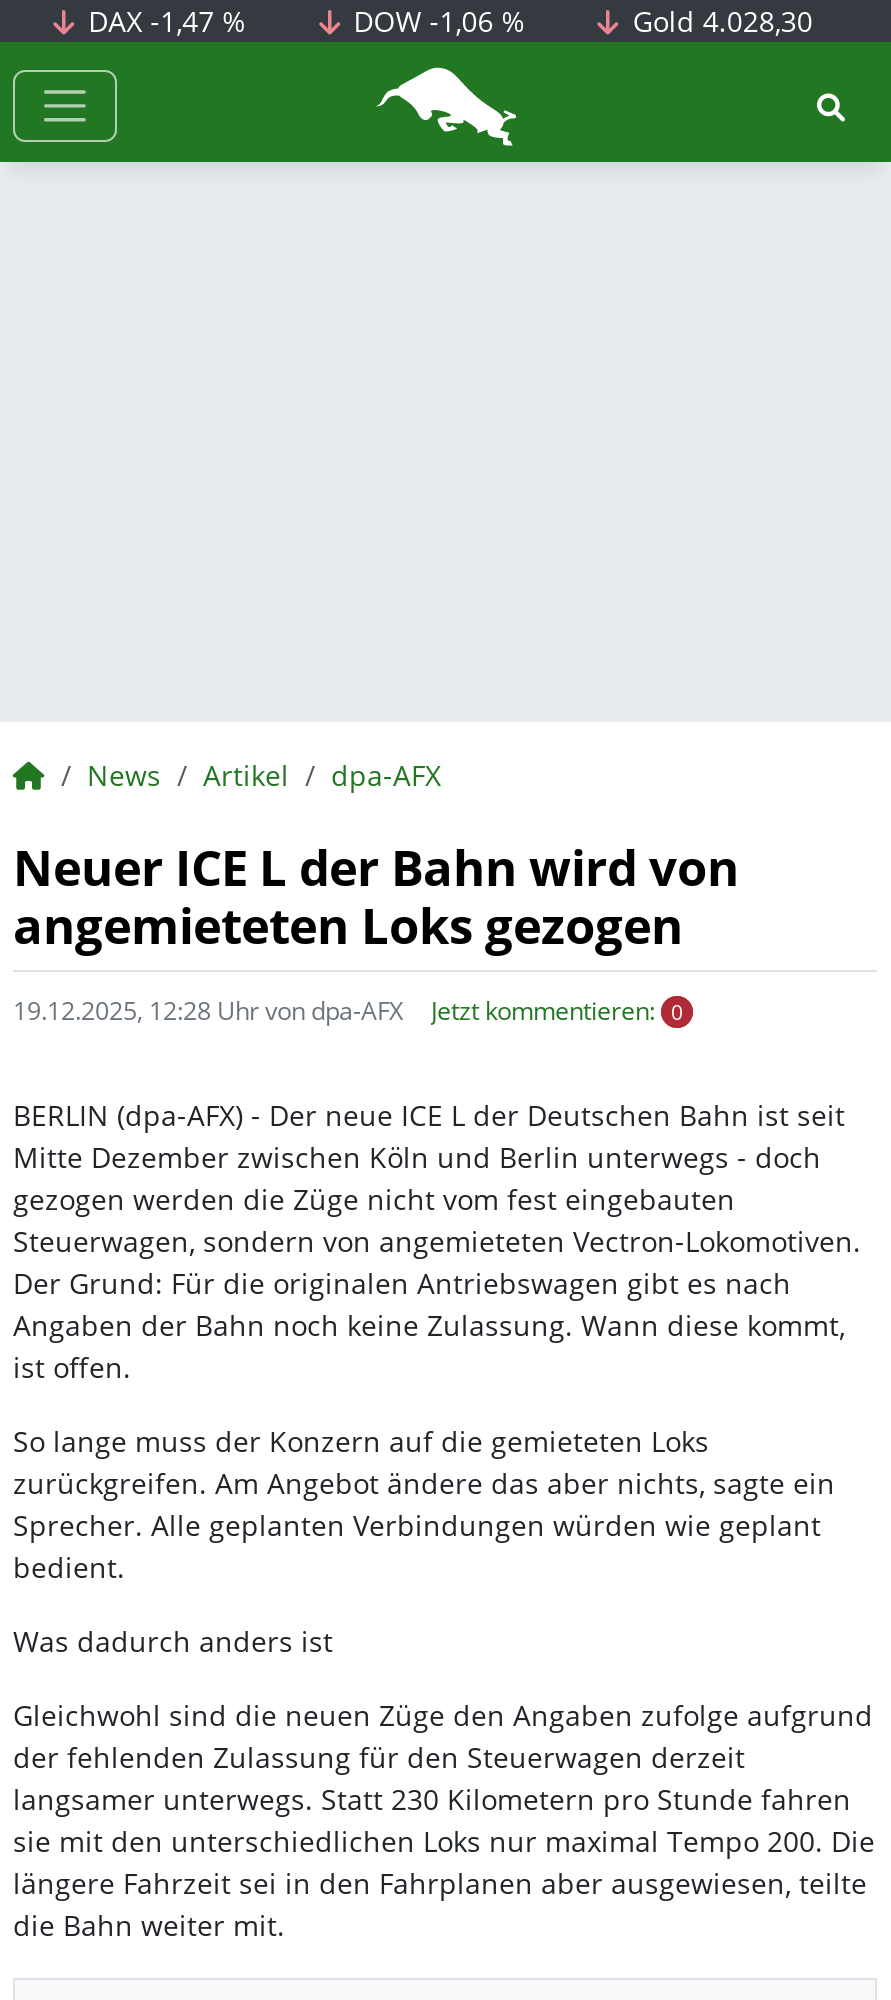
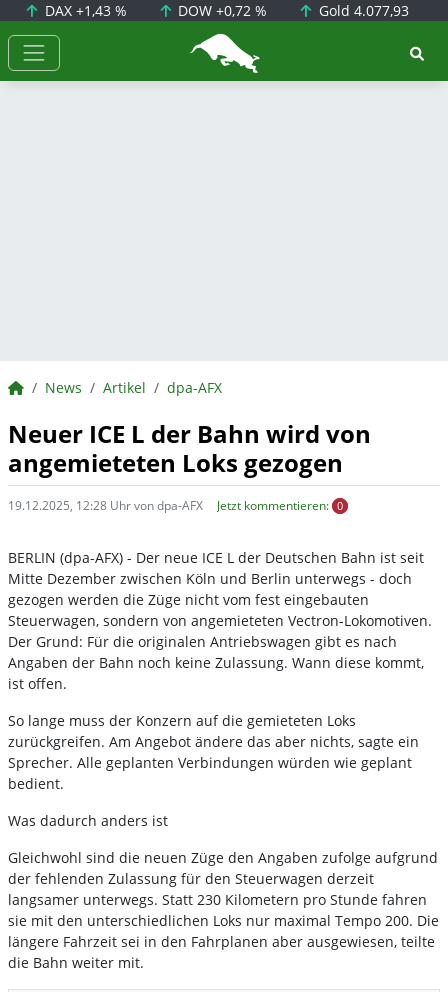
- DAX -1,47 %
+ DAX +1,43 %

- DOW -1,06 %
+ DOW +0,72 %

- Gold 4.028,30
+ Gold 4.077,93
